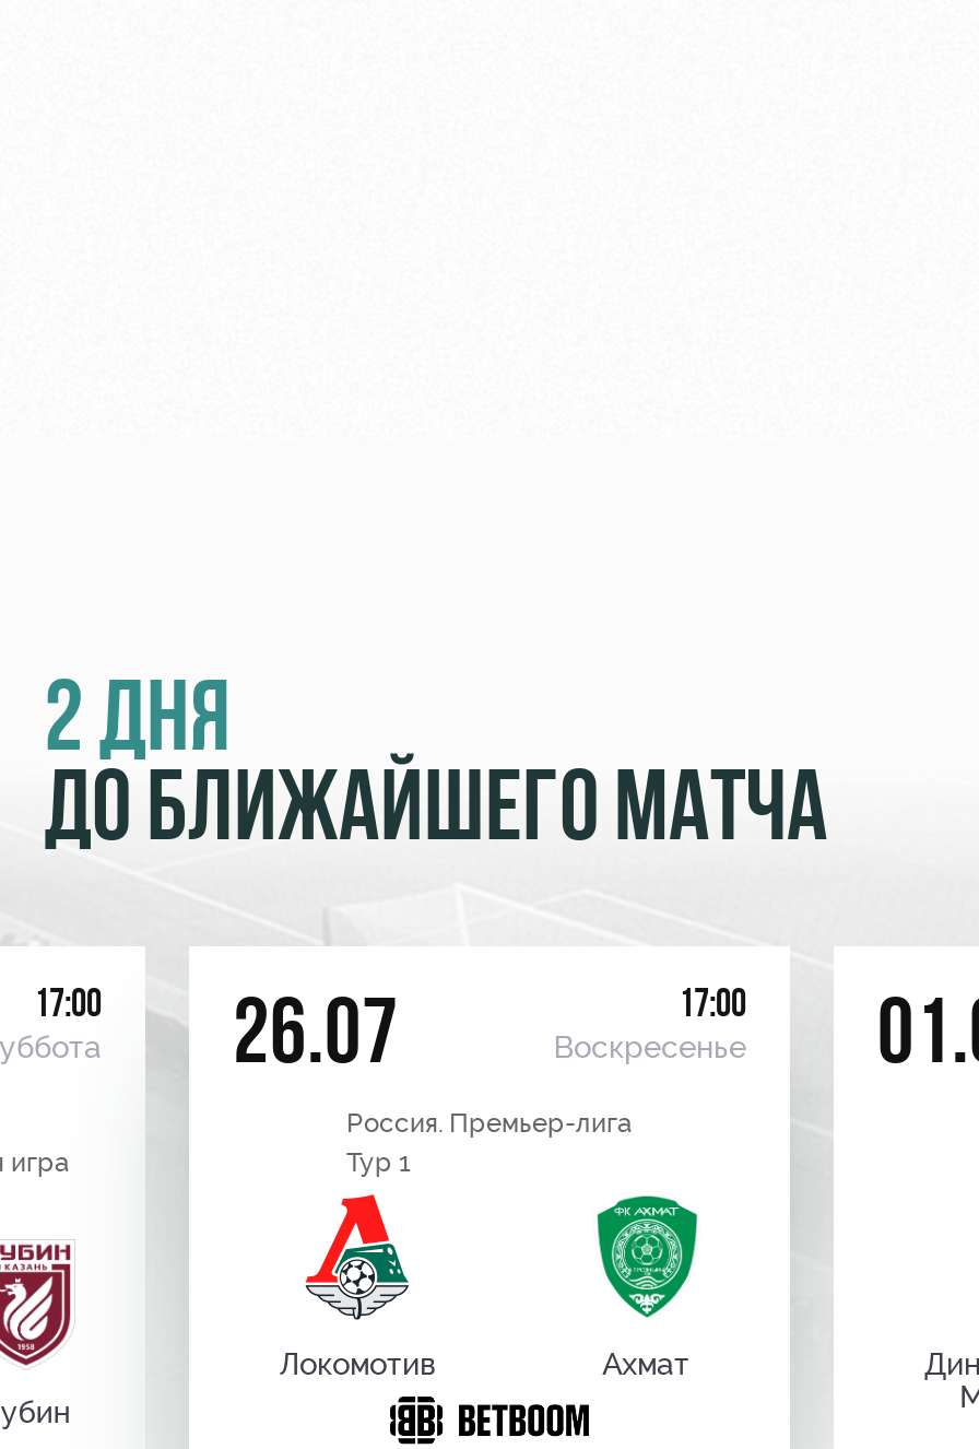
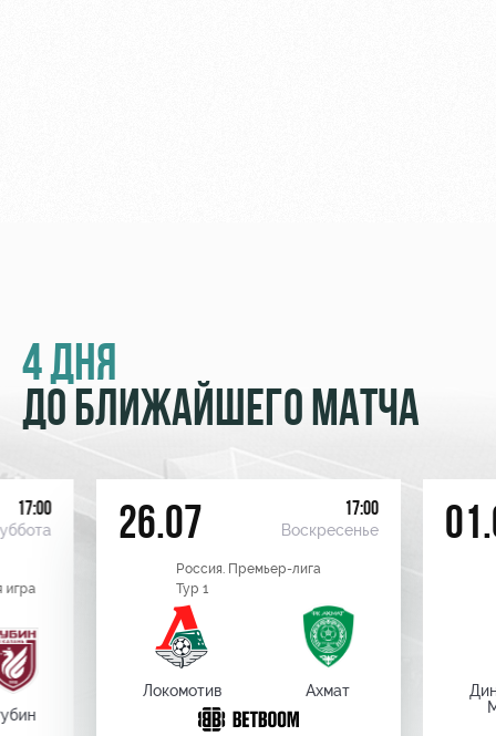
- 2 ДНЯ
+ 4 ДНЯ
